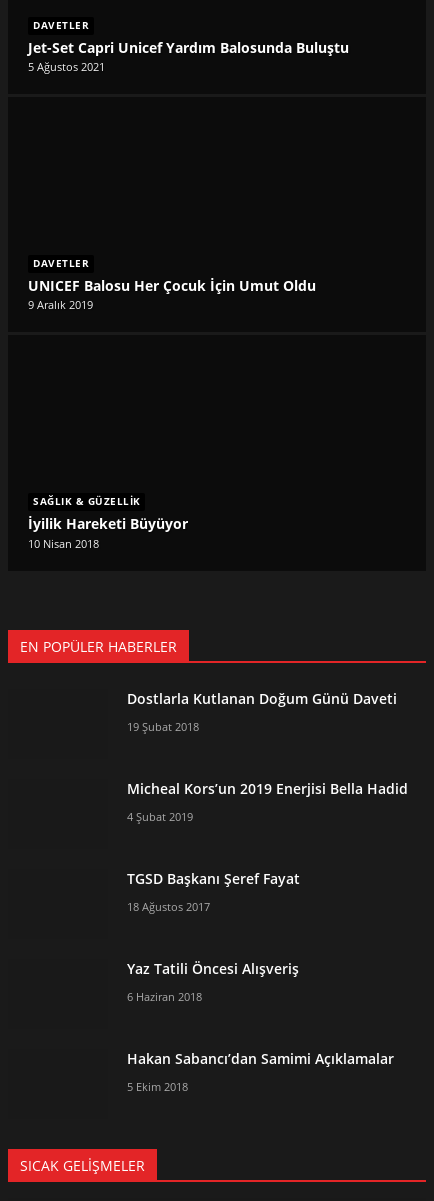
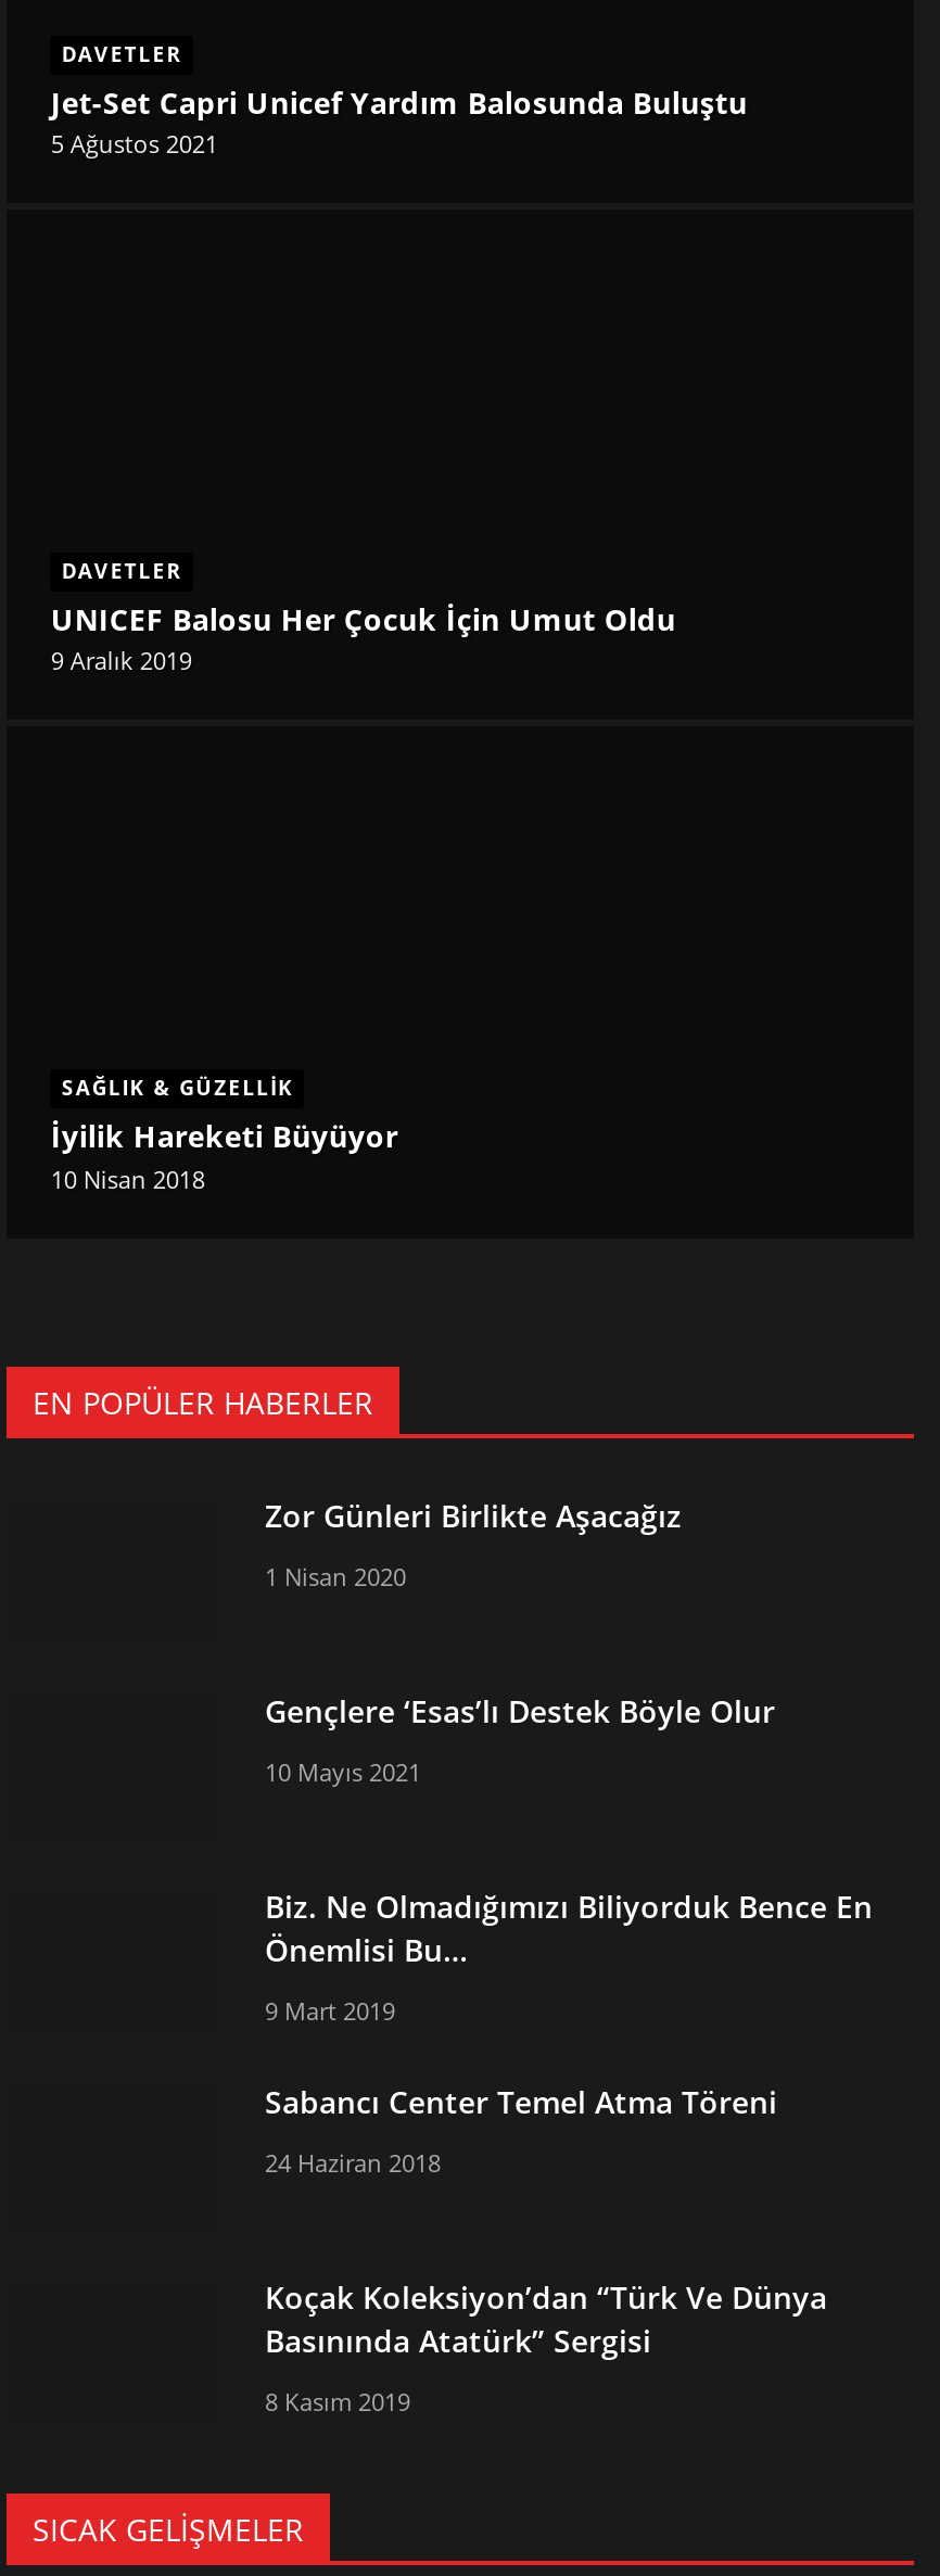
- Dostlarla Kutlanan Doğum Günü Daveti
+ Zor Günleri Birlikte Aşacağız

- 19 Şubat 2018
+ 1 Nisan 2020

- Micheal Kors’un 2019 Enerjisi Bella Hadid
+ Gençlere ‘Esas’lı Destek Böyle Olur

- 4 Şubat 2019
+ 10 Mayıs 2021

- TGSD Başkanı Şeref Fayat
+ Biz. Ne Olmadığımızı Biliyorduk Bence En
+ Önemlisi Bu…

- 18 Ağustos 2017
+ 9 Mart 2019

- Yaz Tatili Öncesi Alışveriş
+ Sabancı Center Temel Atma Töreni

- 6 Haziran 2018
+ 24 Haziran 2018

- Hakan Sabancı’dan Samimi Açıklamalar
+ Koçak Koleksiyon’dan “Türk Ve Dünya
+ Basınında Atatürk” Sergisi

- 5 Ekim 2018
+ 8 Kasım 2019
